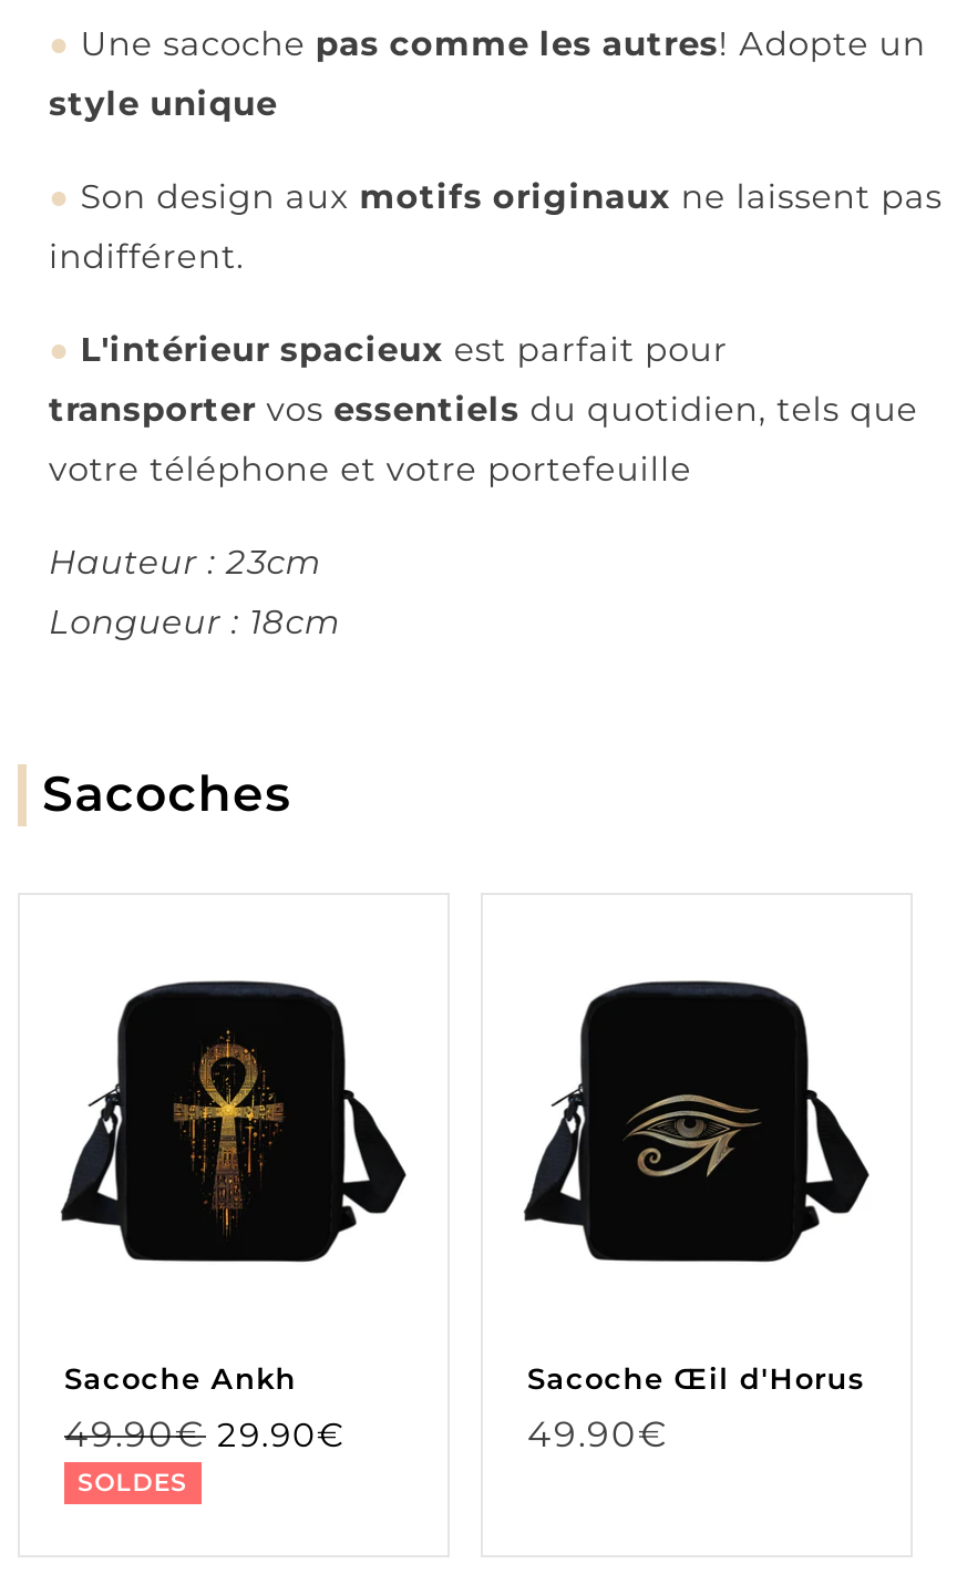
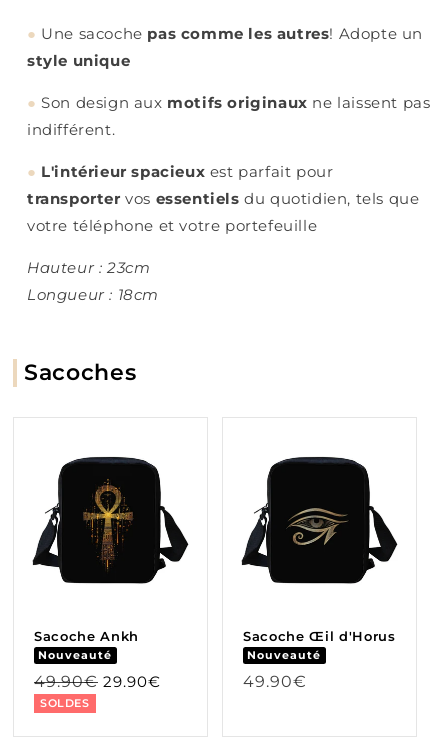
+ Nouveauté

+ Nouveauté
